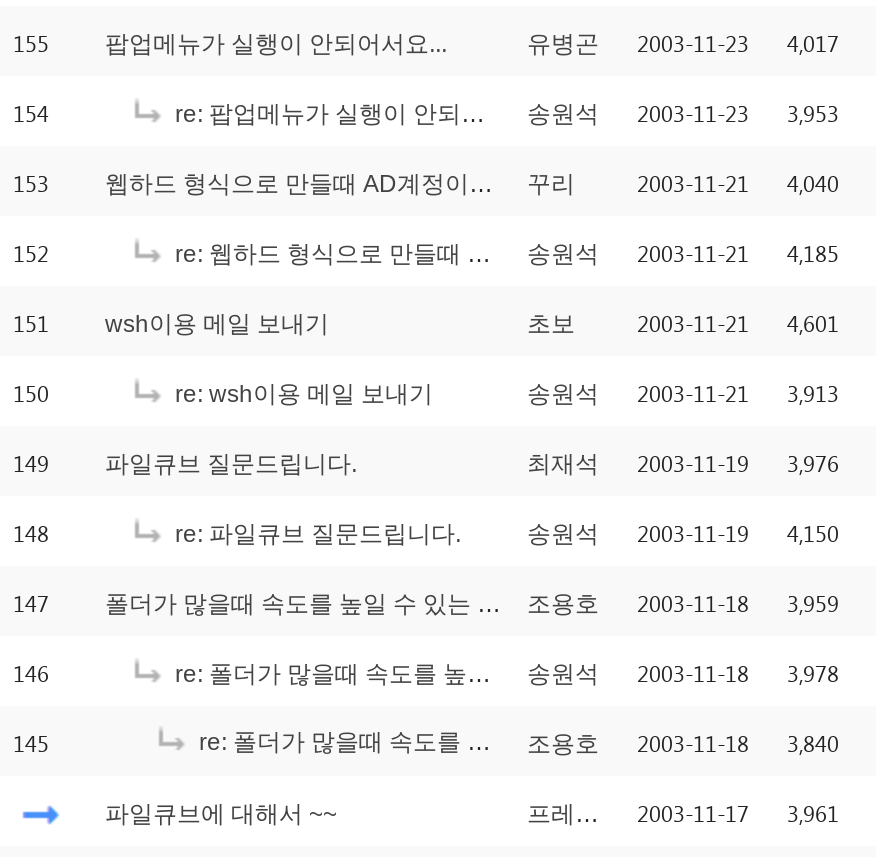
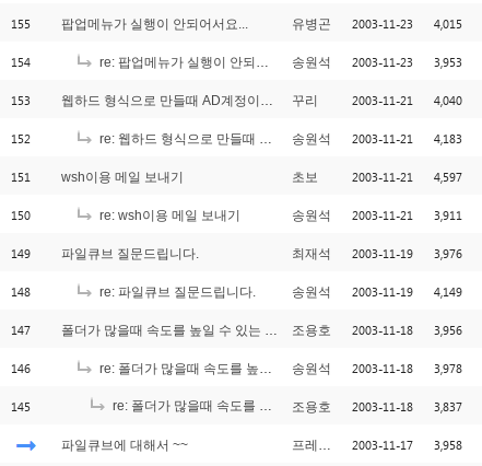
- 유병곤 2003-11-23 4,017
+ 유병곤 2003-11-23 4,015

- 송원석 2003-11-21 4,185
+ 송원석 2003-11-21 4,183

- 2003-11-21 4,601
+ 2003-11-21 4,597

- 송원석 2003-11-21 3,913
+ 송원석 2003-11-21 3,911

- 송원석 2003-11-19 4,150
+ 송원석 2003-11-19 4,149

- 3,959
+ 3,956

- 3,840
+ 3,837

- 3,961
+ 3,958
